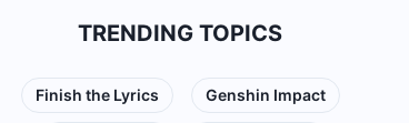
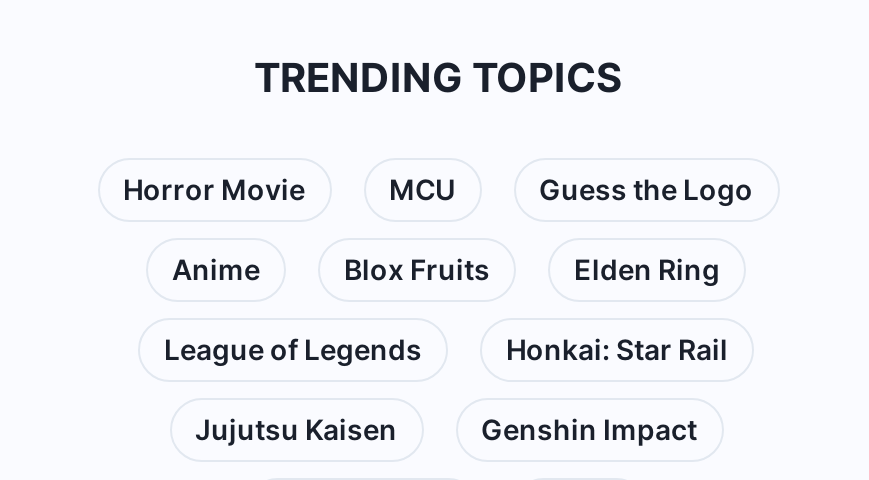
- Finish the Lyrics
+ Horror Movie
+ MCU
+ Guess the Logo
+ Anime
+ Blox Fruits
+ Elden Ring
+ League of Legends
+ Honkai: Star Rail
+ Jujutsu Kaisen
